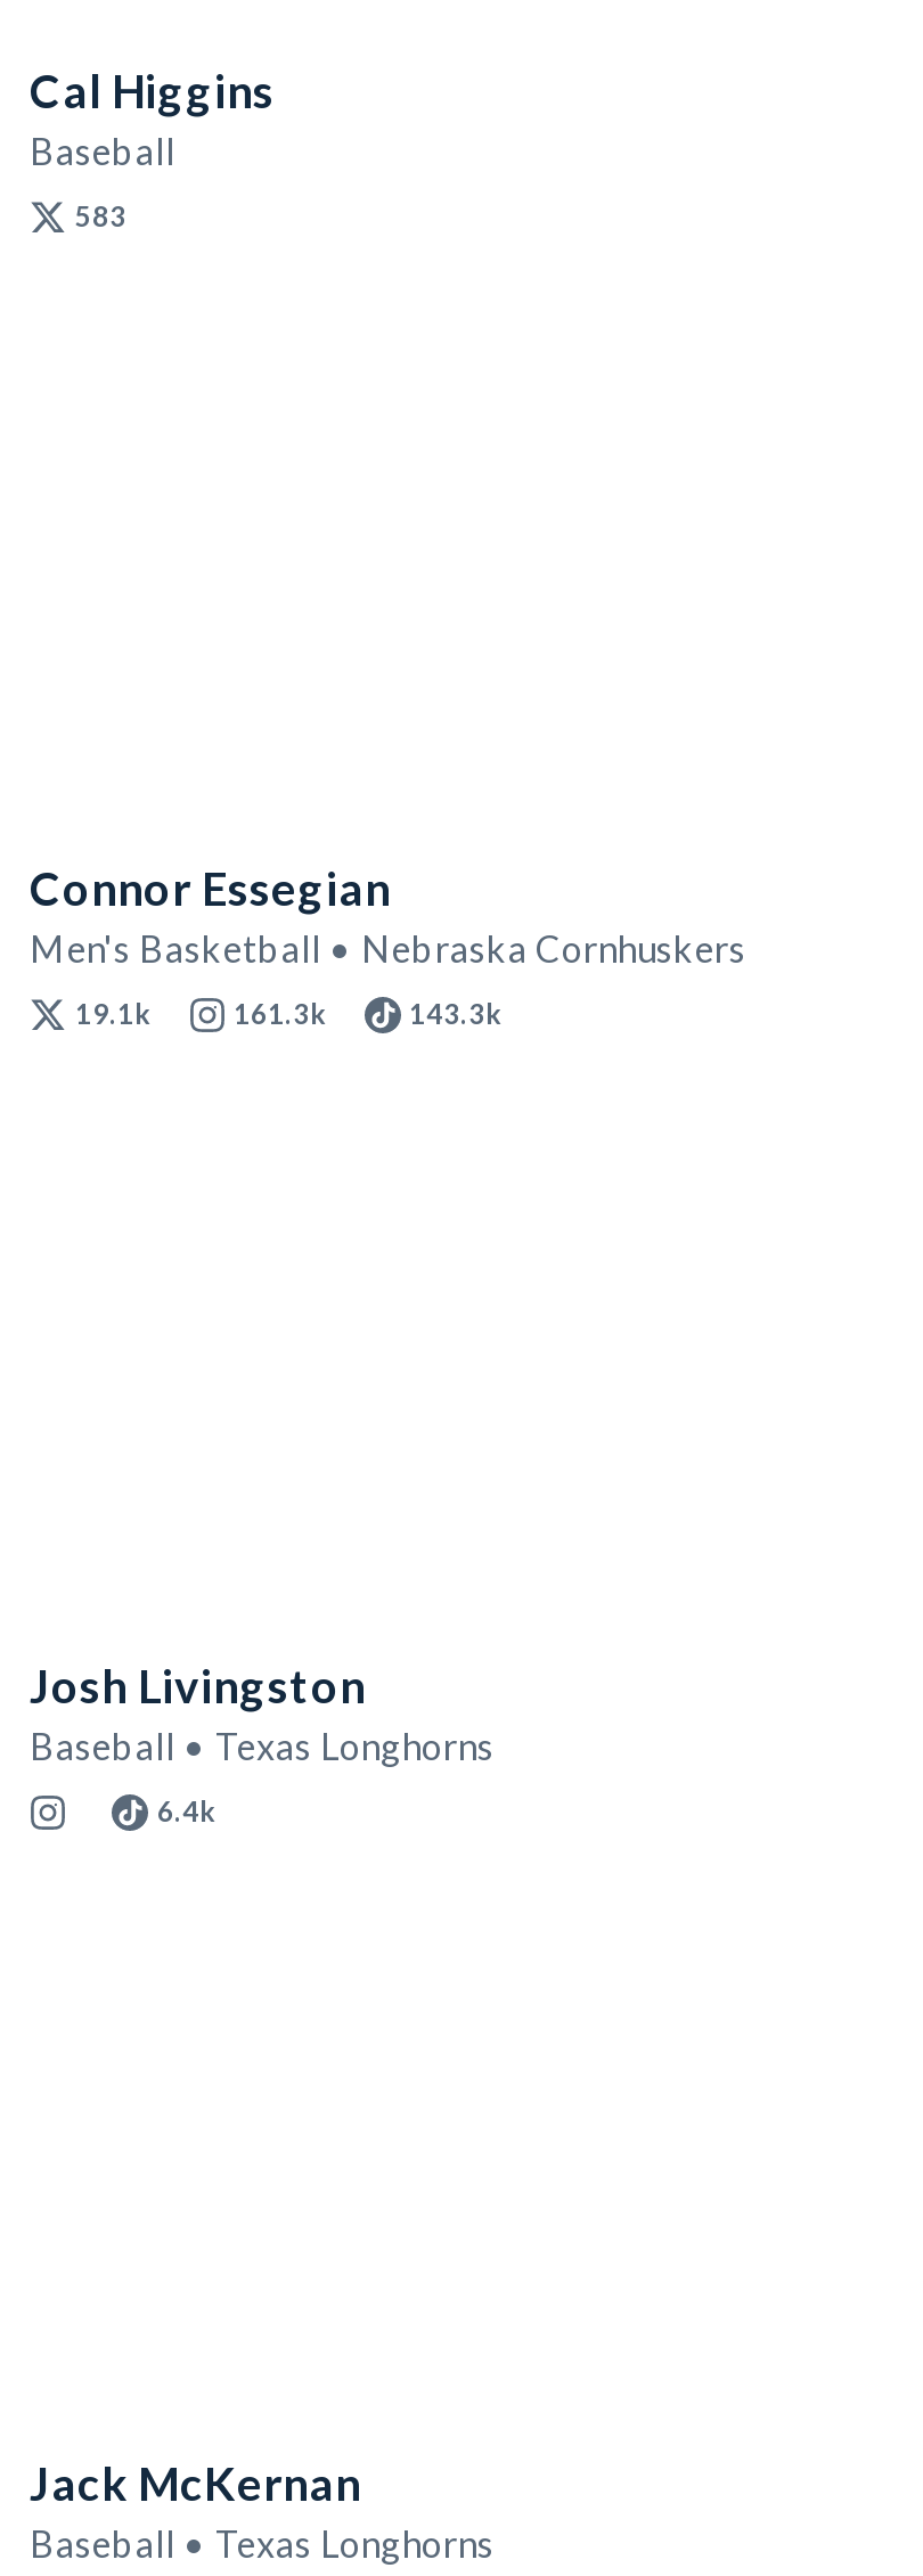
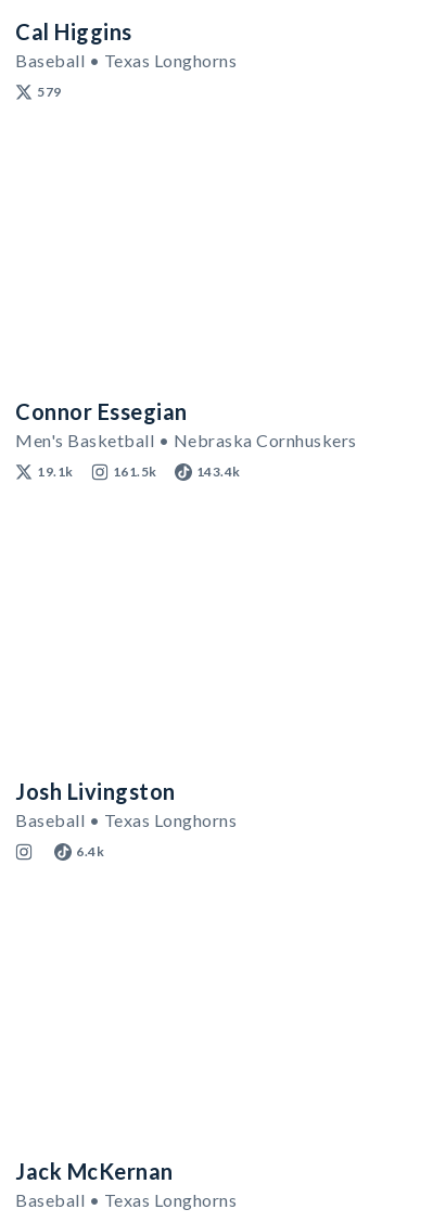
- Baseball
+ Baseball • Texas Longhorns

- 583
+ 579

- 161.3k
- 143.3k
+ 161.5k
+ 143.4k
